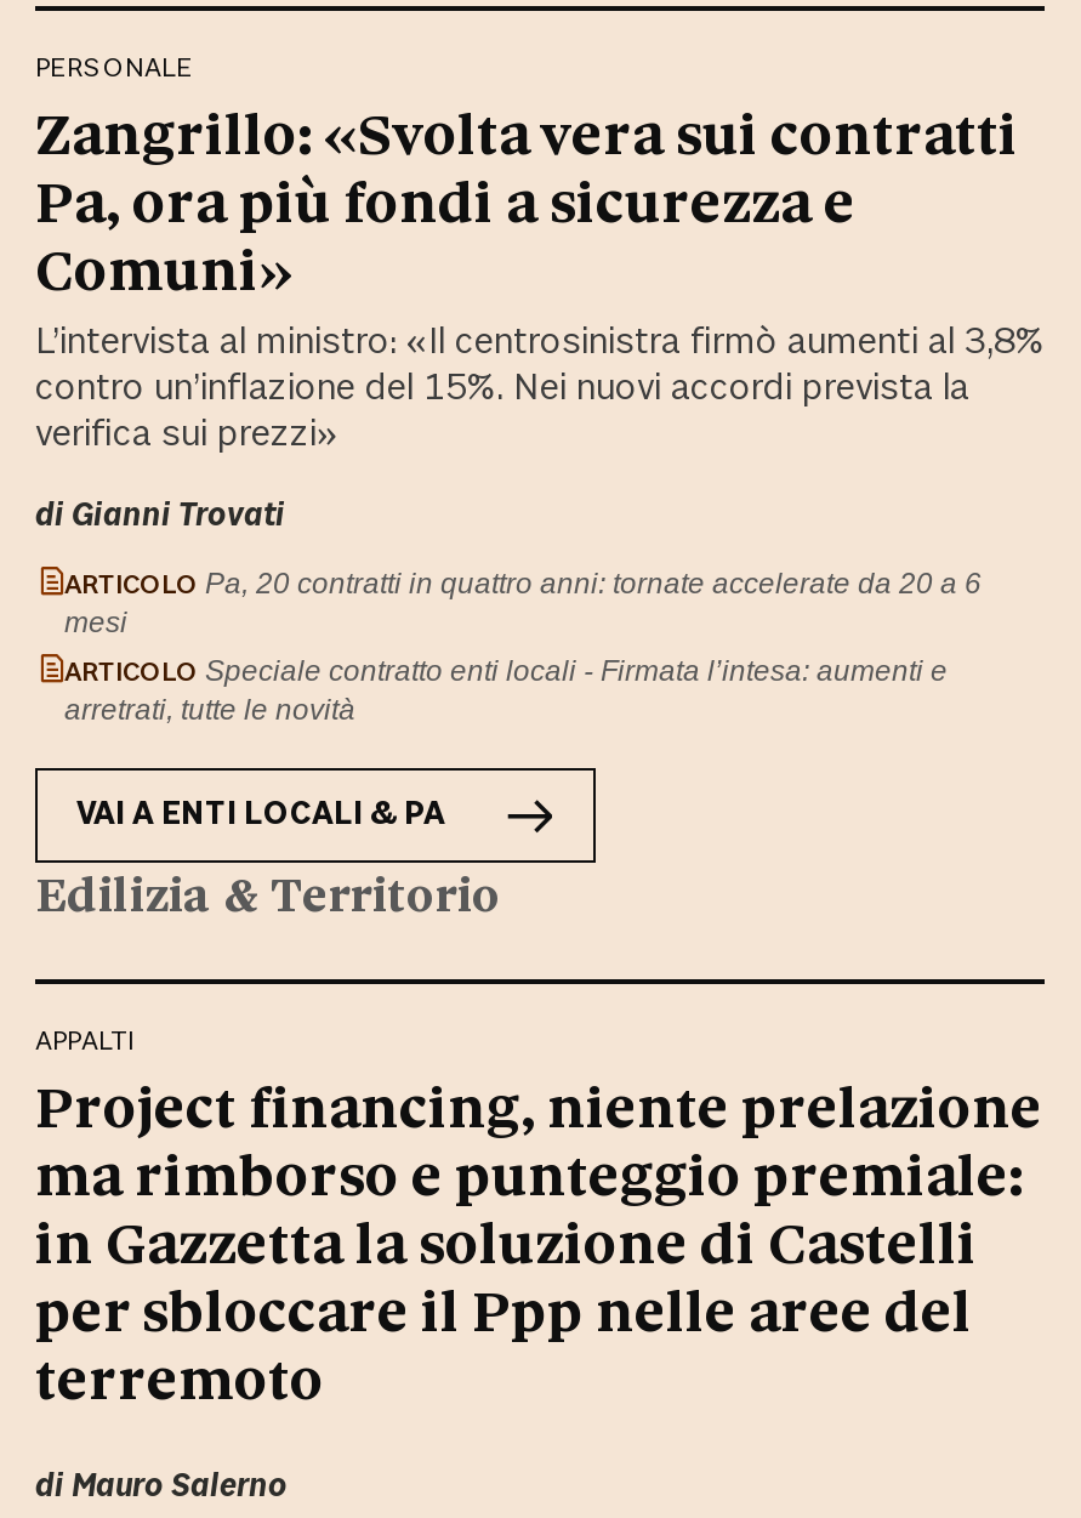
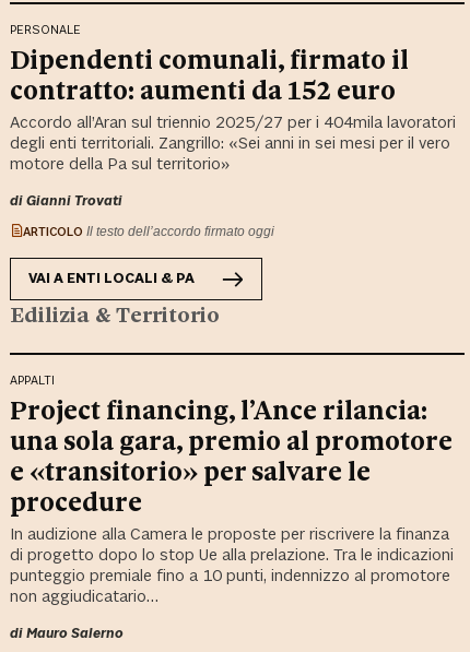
- Zangrillo: «Svolta vera sui contratti
- Pa, ora più fondi a sicurezza e
- Comuni»
- L’intervista al ministro: «Il centrosinistra firmò aumenti al 3,8%
- contro un’inflazione del 15%. Nei nuovi accordi prevista la
- verifica sui prezzi»
+ Dipendenti comunali, firmato il
+ contratto: aumenti da 152 euro
+ Accordo all’Aran sul triennio 2025/27 per i 404mila lavoratori
+ degli enti territoriali. Zangrillo: «Sei anni in sei mesi per il vero
+ motore della Pa sul territorio»

- ARTICOLO Pa, 20 contratti in quattro anni: tornate accelerate da 20 a 6
- mesi
- ARTICOLO Speciale contratto enti locali - Firmata l’intesa: aumenti e
- arretrati, tutte le novità
+ ARTICOLO Il testo dell’accordo firmato oggi

moved up: VAI A ENTI LOCALI & PA | Edilizia & Territorio | APPALTI

- Project financing, niente prelazione
- ma rimborso e punteggio premiale:
- in Gazzetta la soluzione di Castelli
- per sbloccare il Ppp nelle aree del
- terremoto
+ Project financing, l’Ance rilancia:
+ una sola gara, premio al promotore
+ e «transitorio» per salvare le
+ procedure
+ In audizione alla Camera le proposte per riscrivere la finanza
+ di progetto dopo lo stop Ue alla prelazione. Tra le indicazioni
+ punteggio premiale fino a 10 punti, indennizzo al promotore
+ non aggiudicatario…
